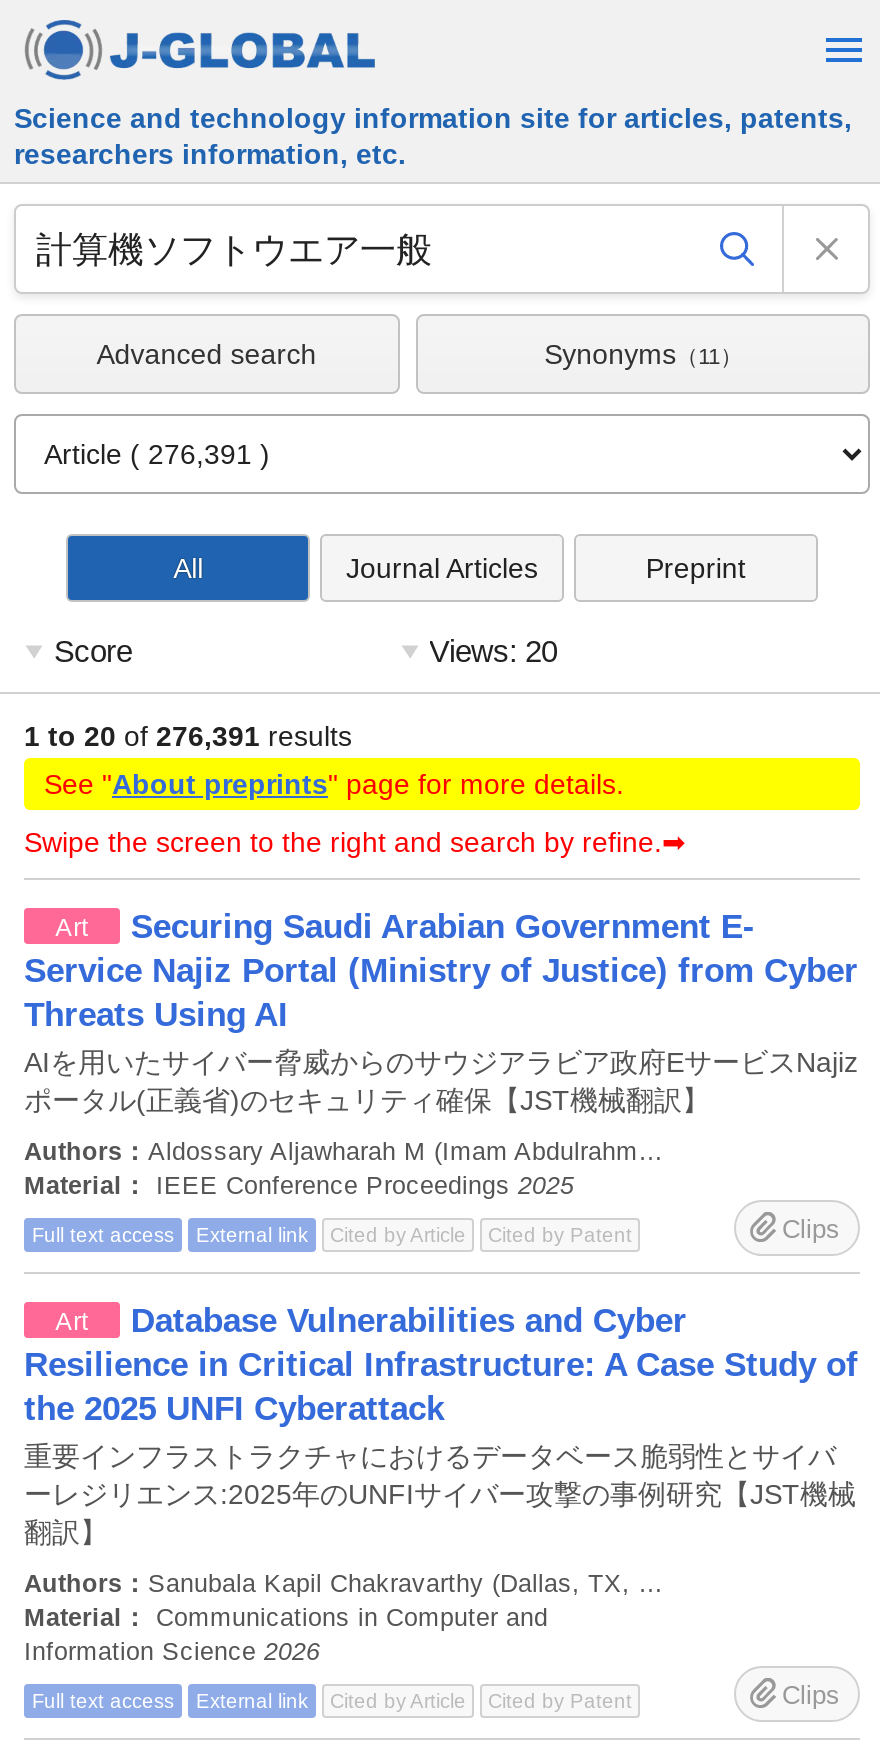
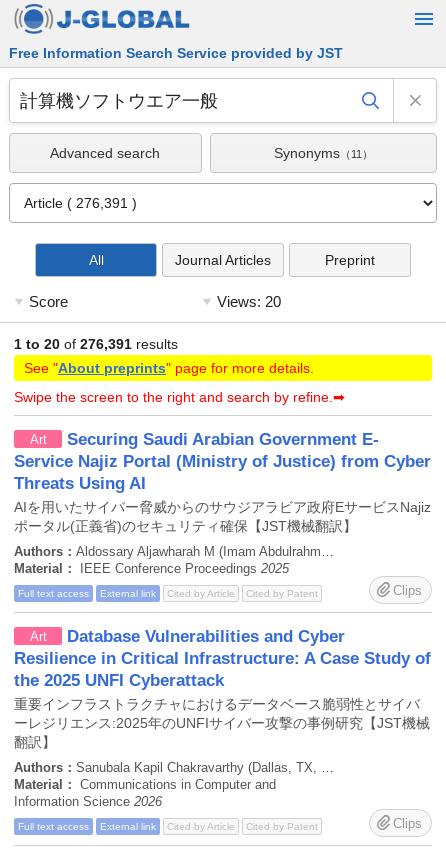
- Science and technology information site for articles, patents,
- researchers information, etc.
+ Free Information Search Service provided by JST
